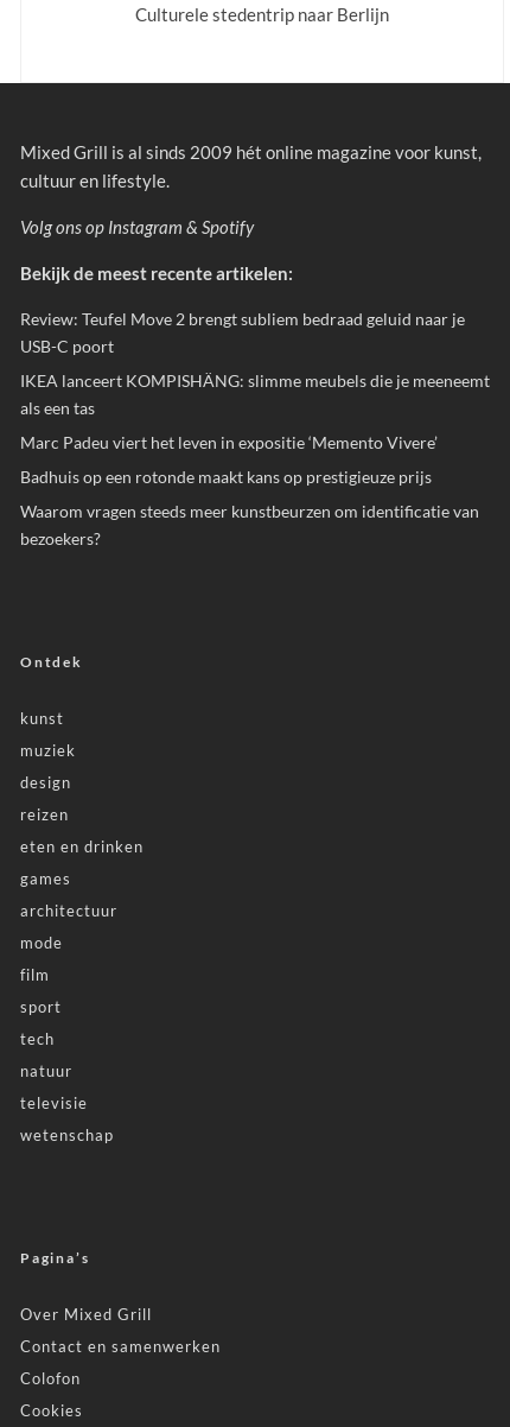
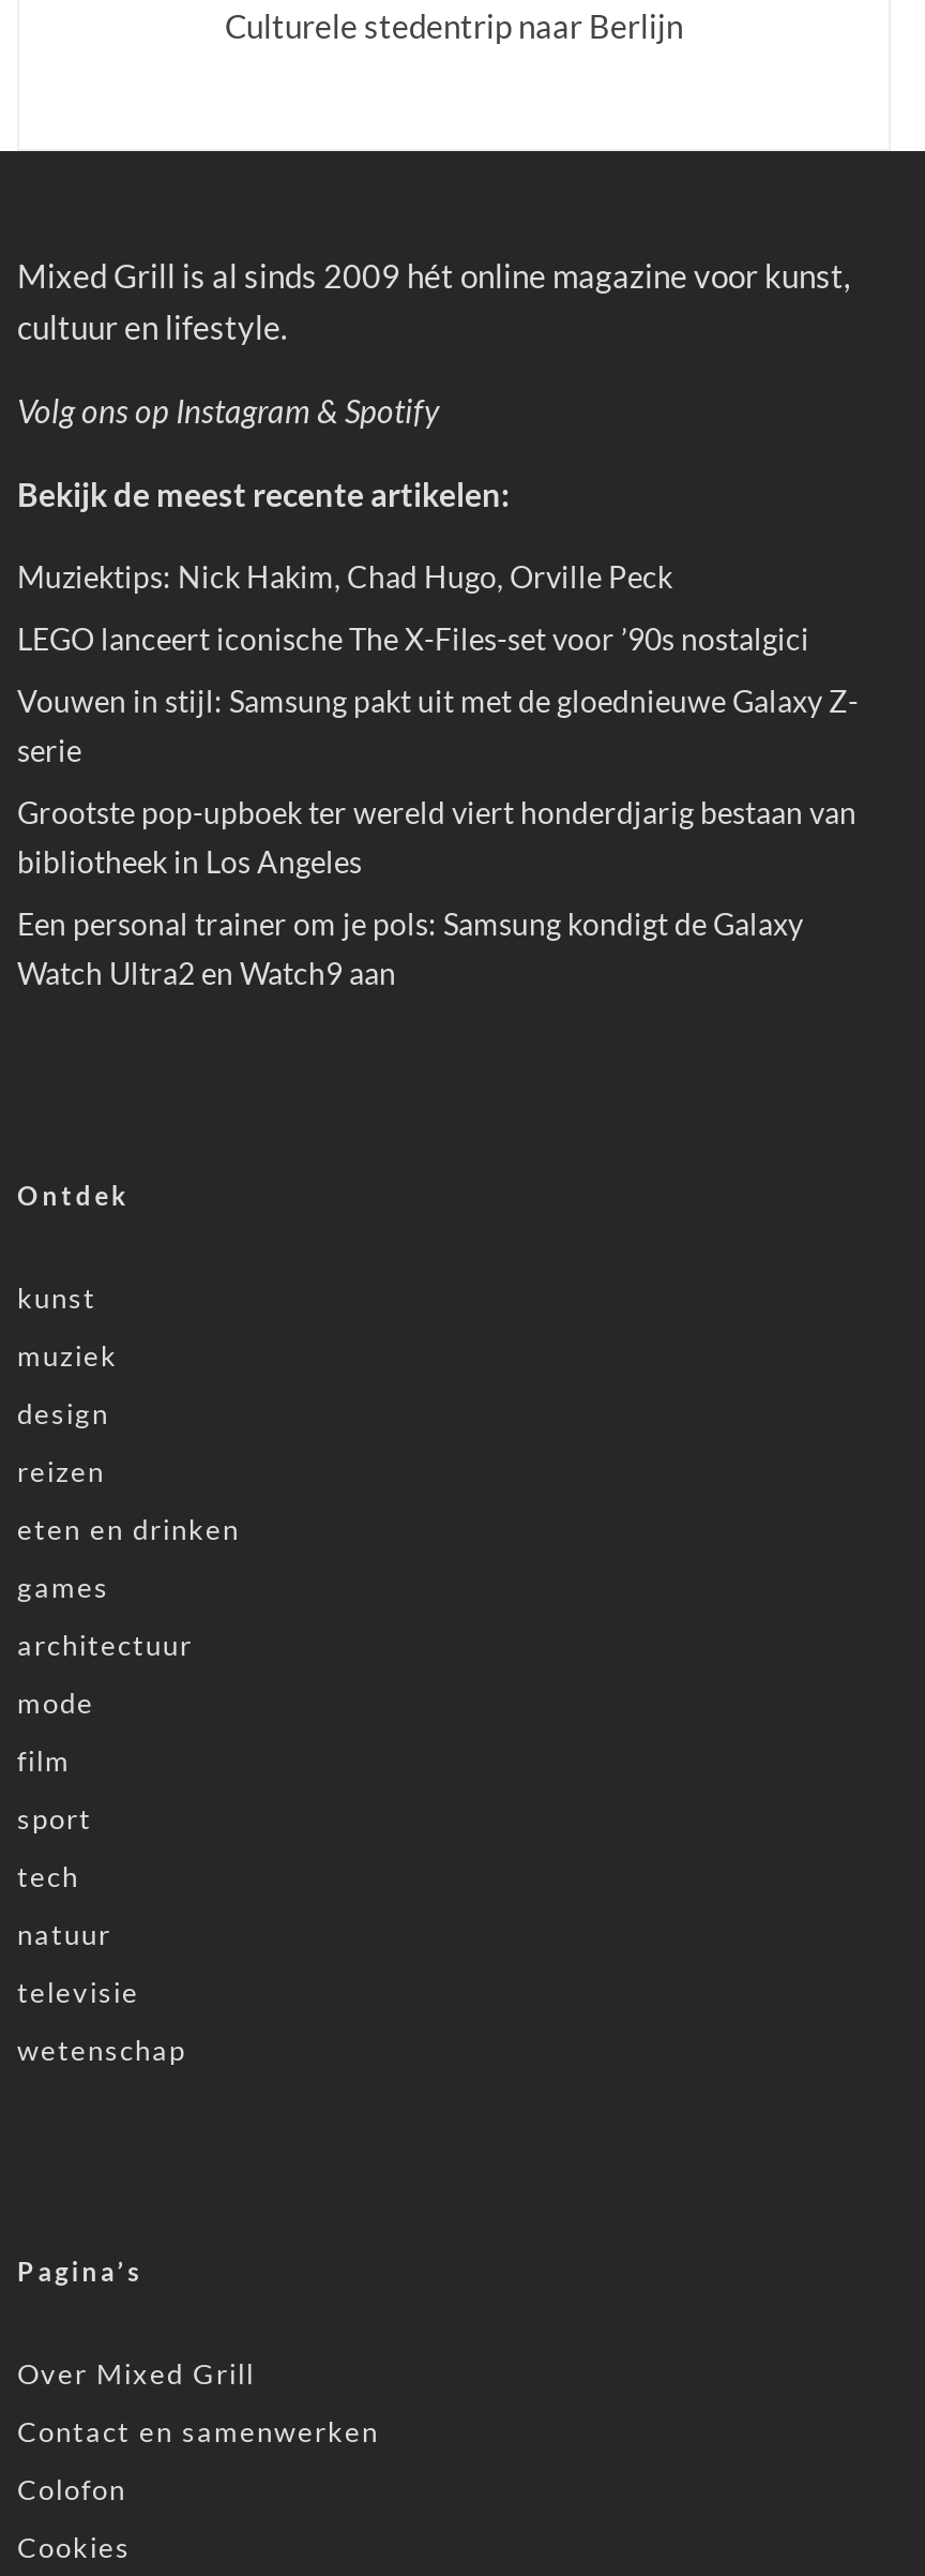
- Review: Teufel Move 2 brengt subliem bedraad geluid naar je
- USB-C poort
+ Muziektips: Nick Hakim, Chad Hugo, Orville Peck

- IKEA lanceert KOMPISHÄNG: slimme meubels die je meeneemt
- als een tas
+ LEGO lanceert iconische The X-Files-set voor ’90s nostalgici

- Marc Padeu viert het leven in expositie ‘Memento Vivere’
+ Vouwen in stijl: Samsung pakt uit met de gloednieuwe Galaxy Z-
+ serie

- Badhuis op een rotonde maakt kans op prestigieuze prijs
+ Grootste pop-upboek ter wereld viert honderdjarig bestaan van
+ bibliotheek in Los Angeles

- Waarom vragen steeds meer kunstbeurzen om identificatie van
- bezoekers?
+ Een personal trainer om je pols: Samsung kondigt de Galaxy
+ Watch Ultra2 en Watch9 aan
